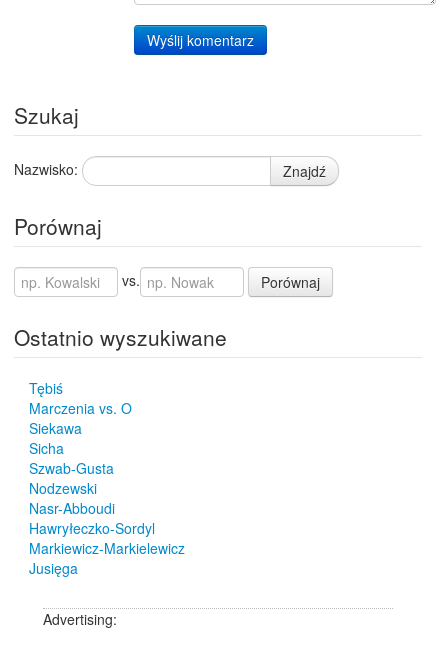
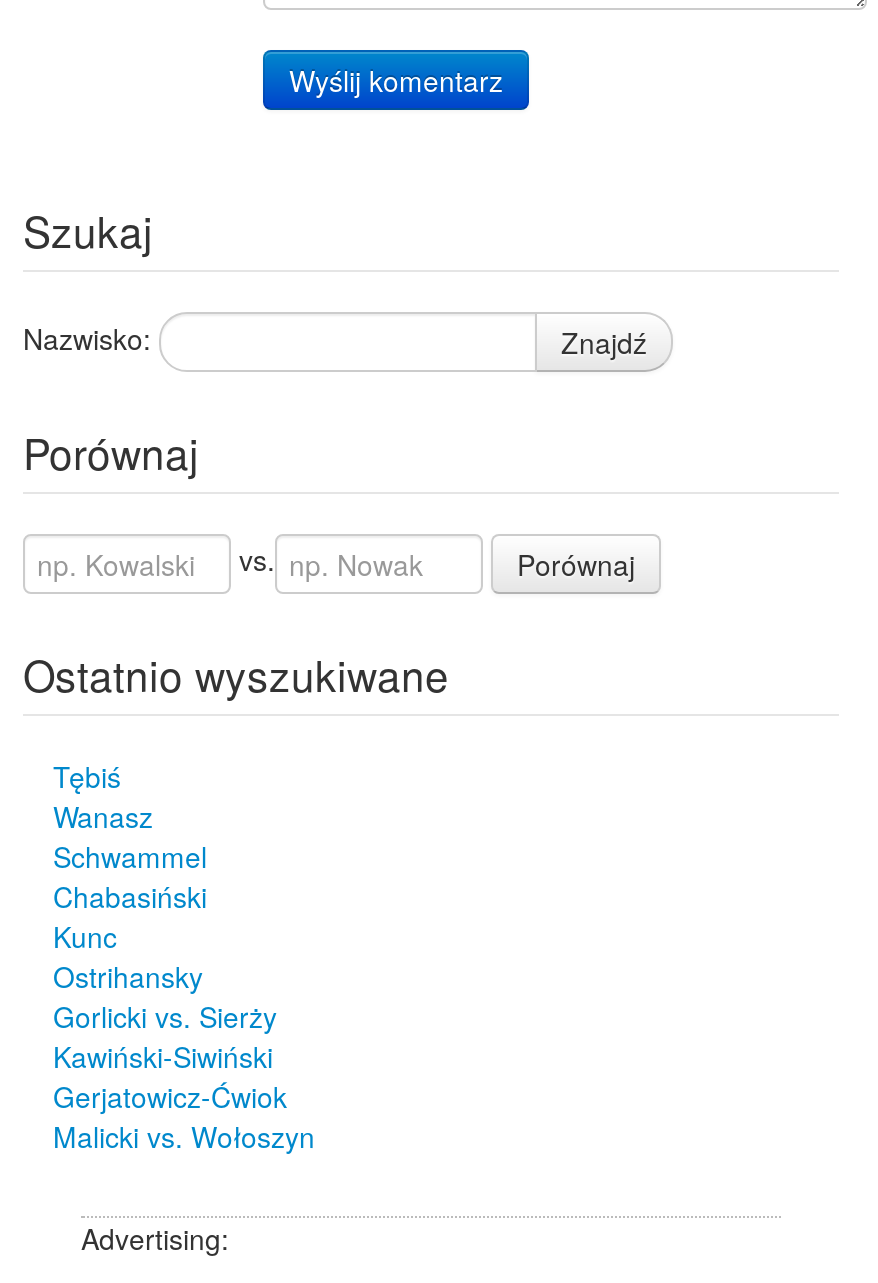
- Marczenia vs. O
- Siekawa
- Sicha
- Szwab-Gusta
- Nodzewski
- Nasr-Abboudi
- Hawryłeczko-Sordyl
- Markiewicz-Markielewicz
- Jusięga
+ Wanasz
+ Schwammel
+ Chabasiński
+ Kunc
+ Ostrihansky
+ Gorlicki vs. Sierży
+ Kawiński-Siwiński
+ Gerjatowicz-Ćwiok
+ Malicki vs. Wołoszyn
